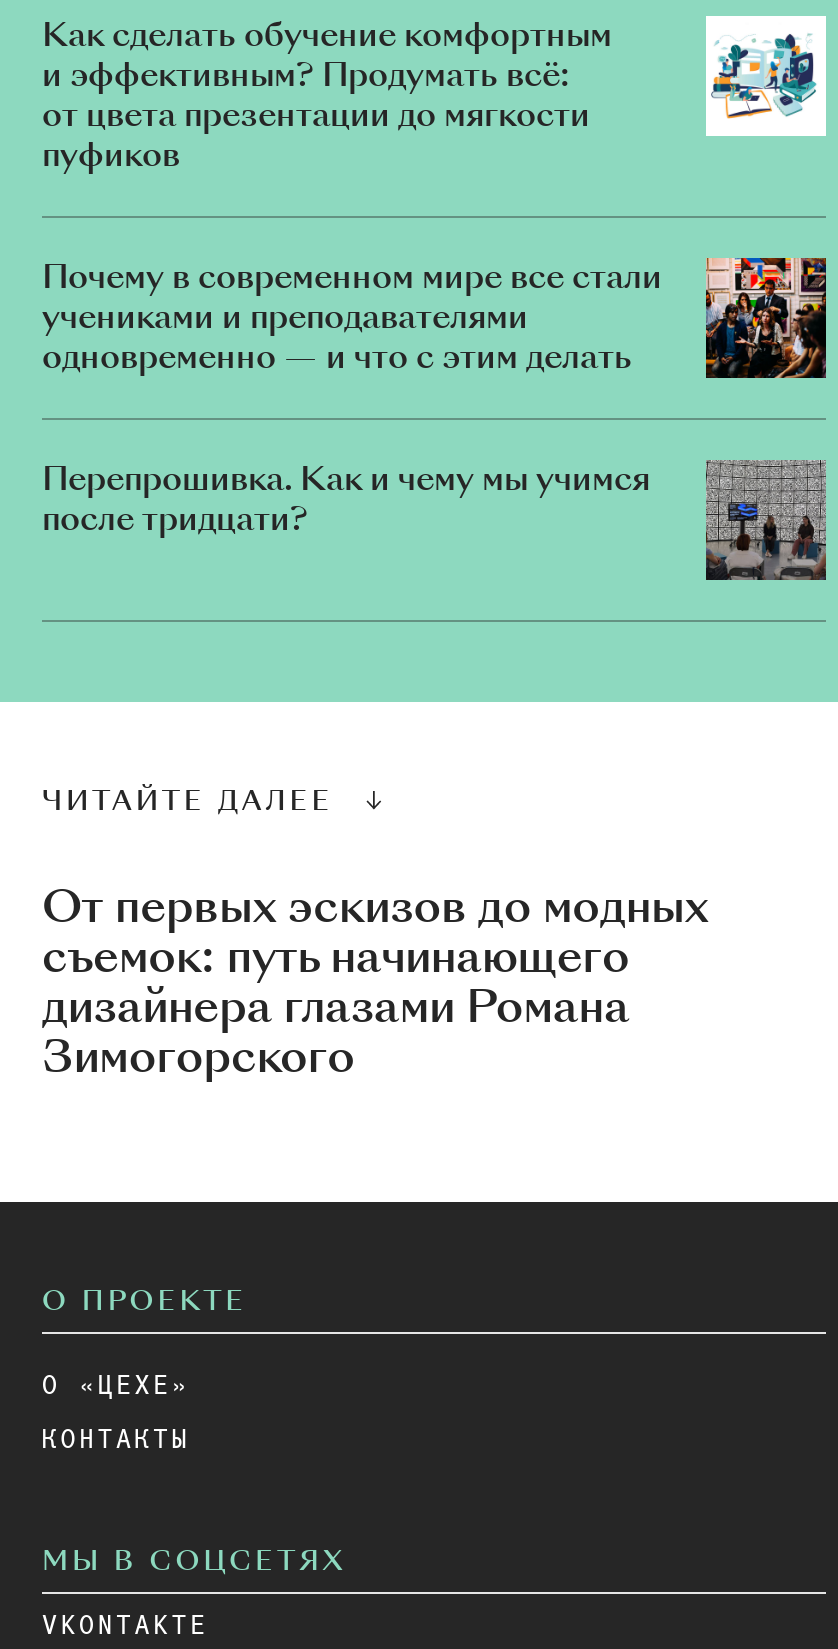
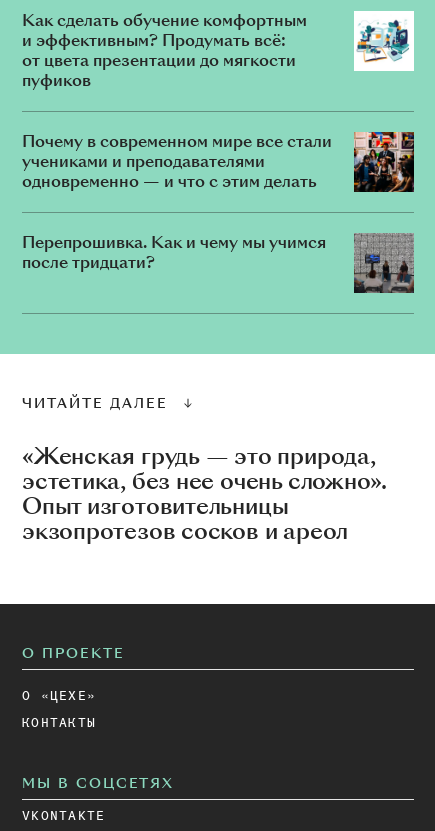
- От первых эскизов до модных
- съемок: путь начинающего
- дизайнера глазами Романа
- Зимогорского
+ «Женская грудь — это природа,
+ эстетика, без нее очень сложно».
+ Опыт изготовительницы
+ экзопротезов сосков и ареол
